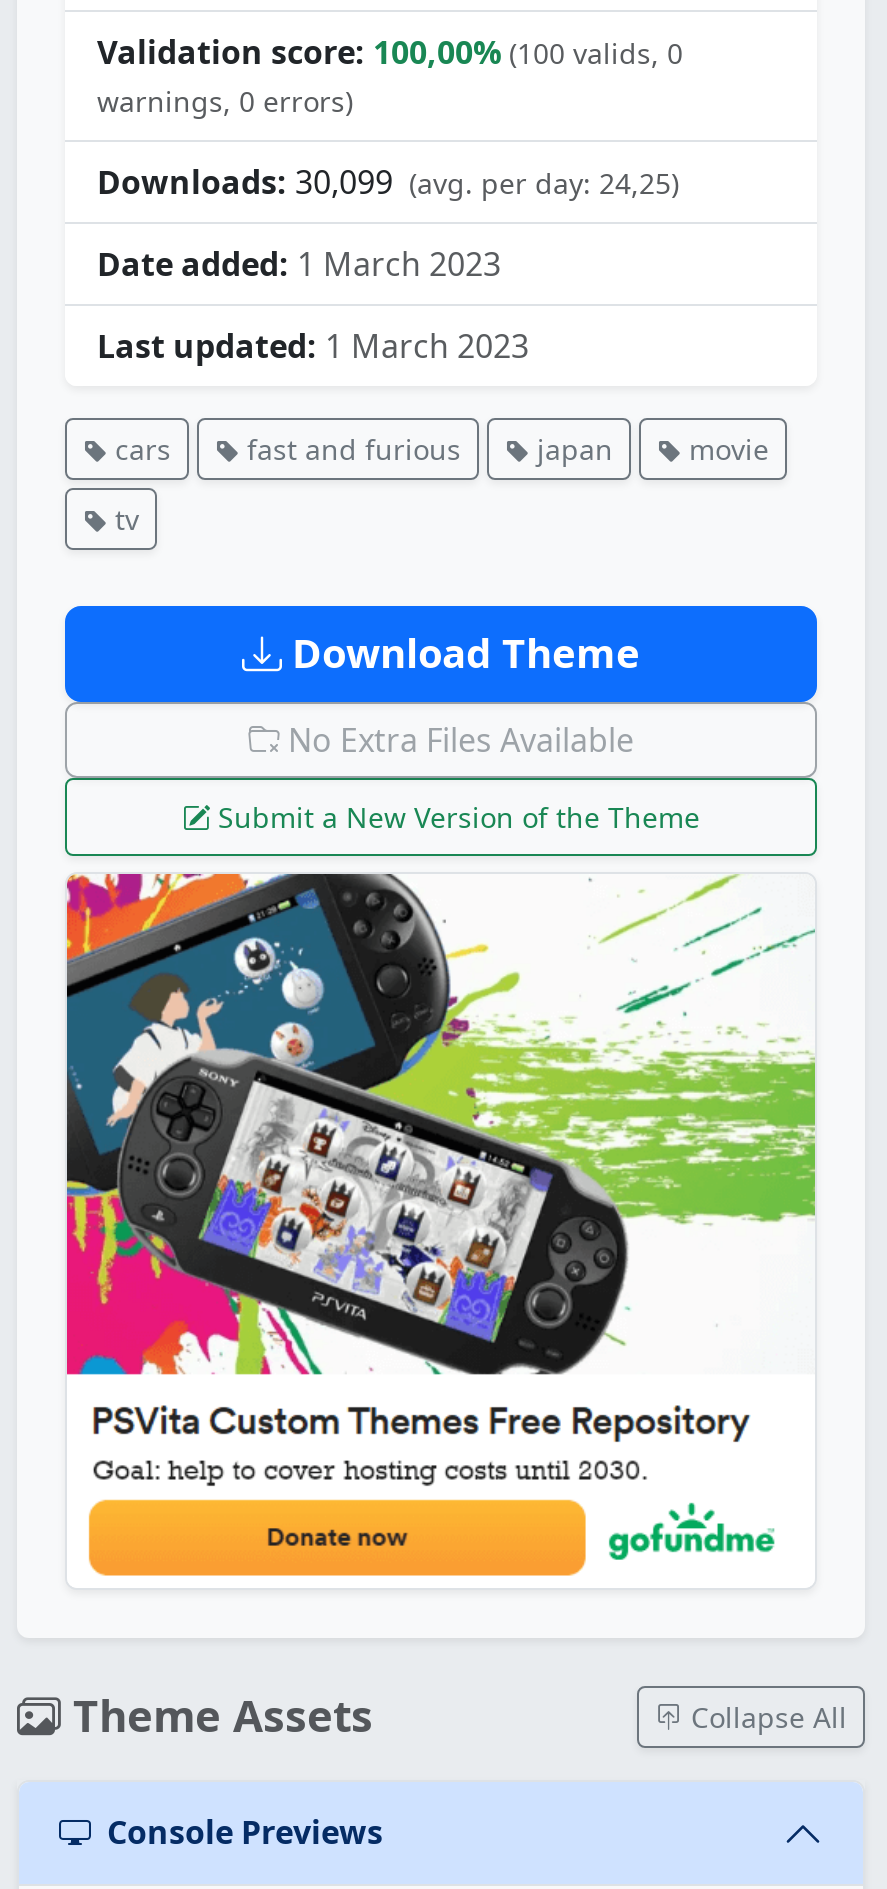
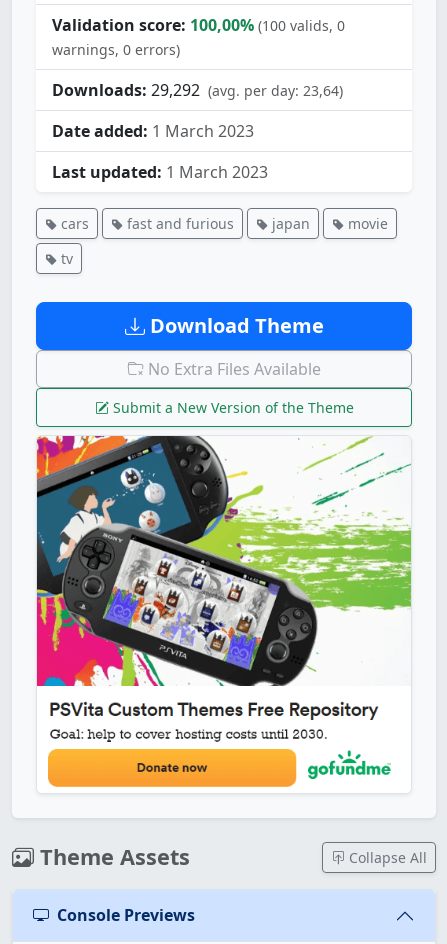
- Downloads: 30,099 (avg. per day: 24,25)
+ Downloads: 29,292 (avg. per day: 23,64)
